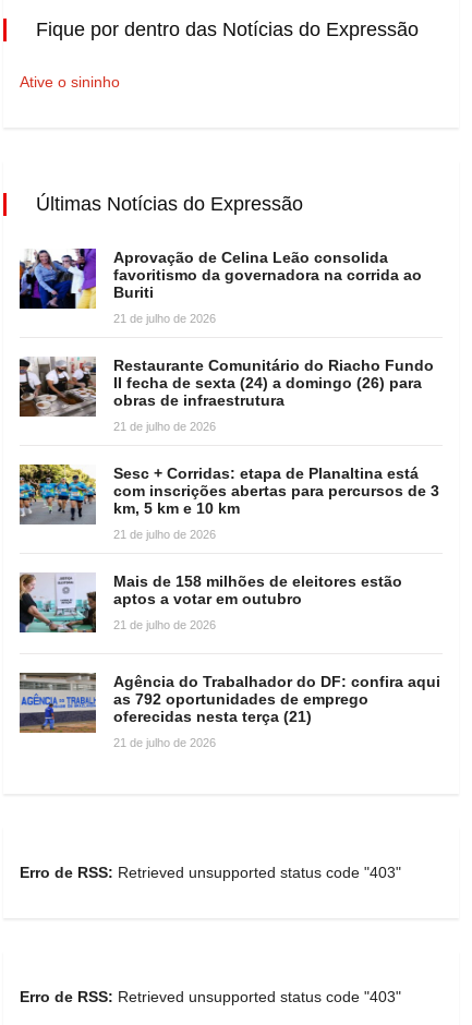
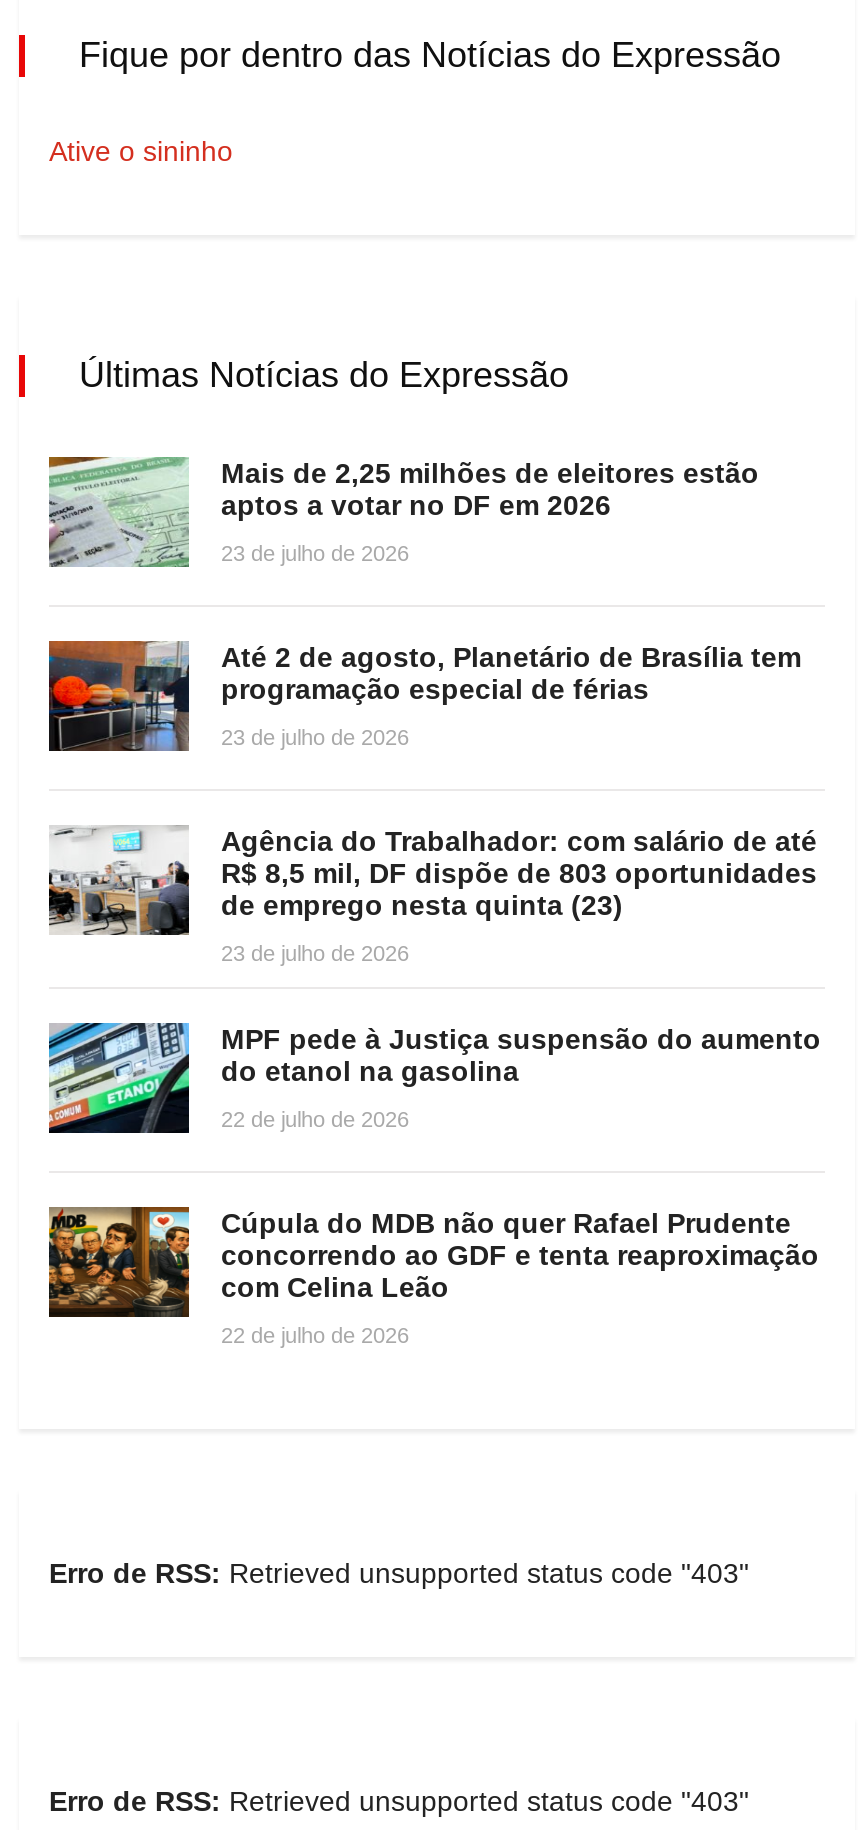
- [image]
- Aprovação de Celina Leão consolida
- favoritismo da governadora na corrida ao
- Buriti
+ [image]
+ Mais de 2,25 milhões de eleitores estão
+ aptos a votar no DF em 2026

- 21 de julho de 2026
+ 23 de julho de 2026

- [image]
- Restaurante Comunitário do Riacho Fundo
- II fecha de sexta (24) a domingo (26) para
- obras de infraestrutura
+ [image]
+ Até 2 de agosto, Planetário de Brasília tem
+ programação especial de férias

- 21 de julho de 2026
+ 23 de julho de 2026

- [image]
- Sesc + Corridas: etapa de Planaltina está
- com inscrições abertas para percursos de 3
- km, 5 km e 10 km
+ [image]
+ Agência do Trabalhador: com salário de até
+ R$ 8,5 mil, DF dispõe de 803 oportunidades
+ de emprego nesta quinta (23)

- 21 de julho de 2026
+ 23 de julho de 2026

- [image]
- Mais de 158 milhões de eleitores estão
- aptos a votar em outubro
+ [image]
+ MPF pede à Justiça suspensão do aumento
+ do etanol na gasolina

- 21 de julho de 2026
+ 22 de julho de 2026

- [image]
- Agência do Trabalhador do DF: confira aqui
- as 792 oportunidades de emprego
- oferecidas nesta terça (21)
+ [image]
+ Cúpula do MDB não quer Rafael Prudente
+ concorrendo ao GDF e tenta reaproximação
+ com Celina Leão

- 21 de julho de 2026
+ 22 de julho de 2026
